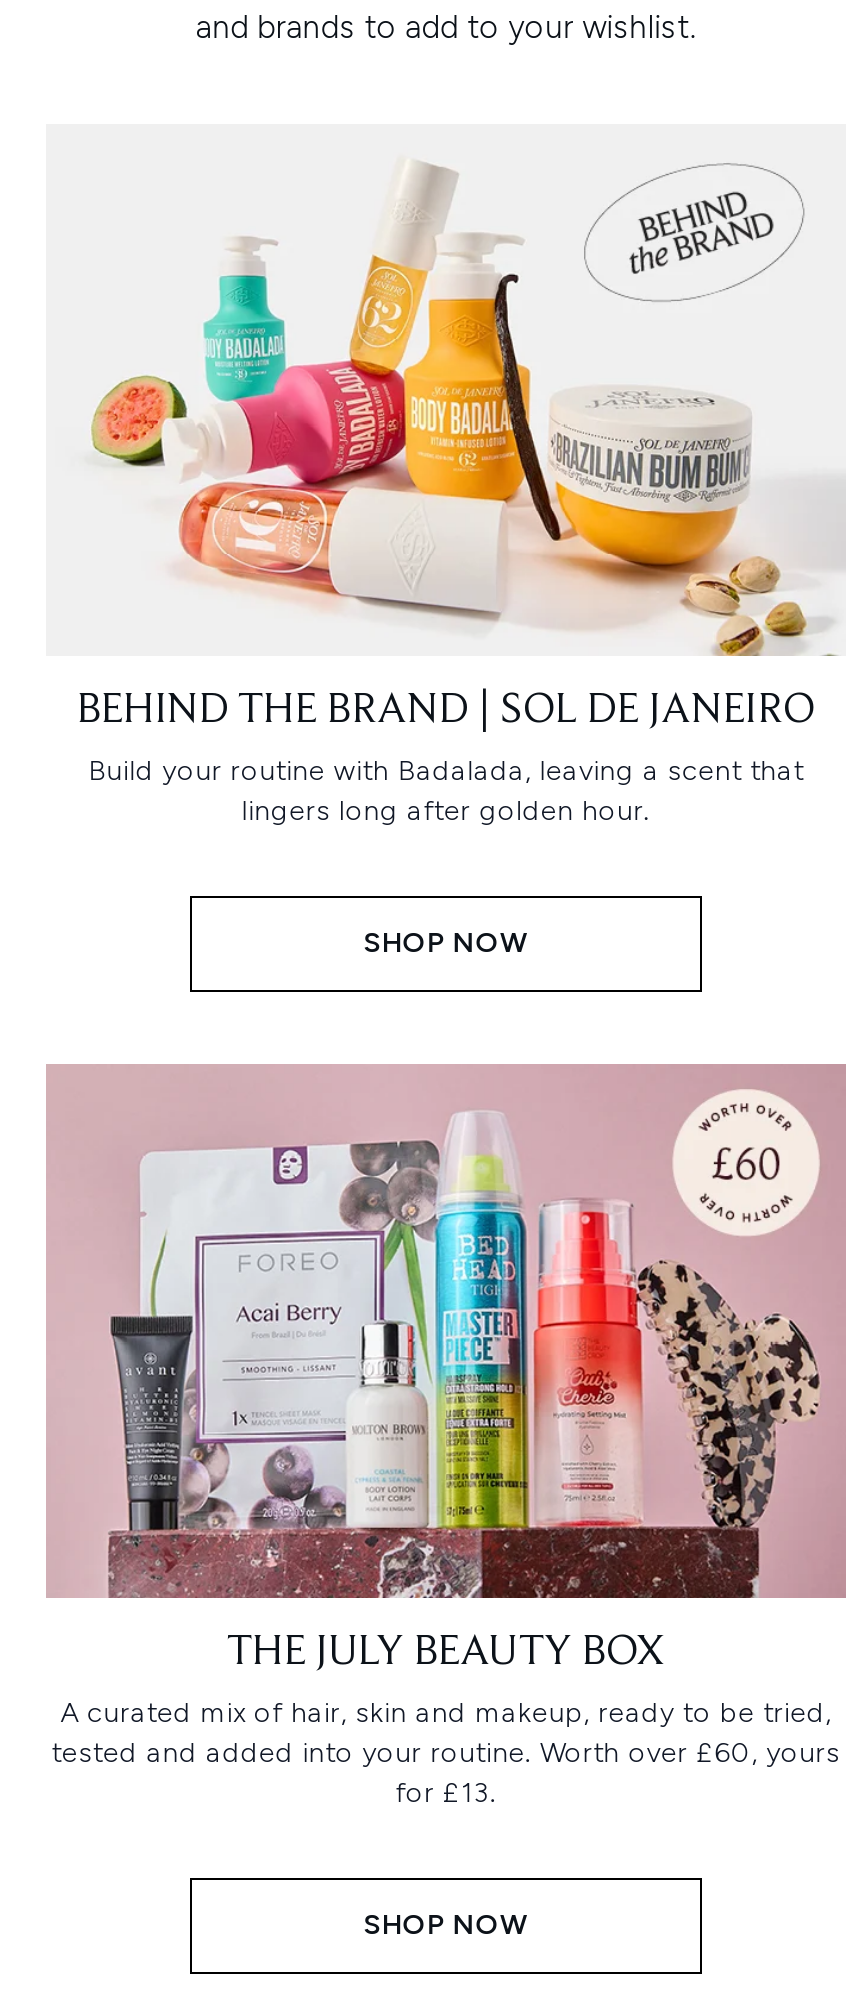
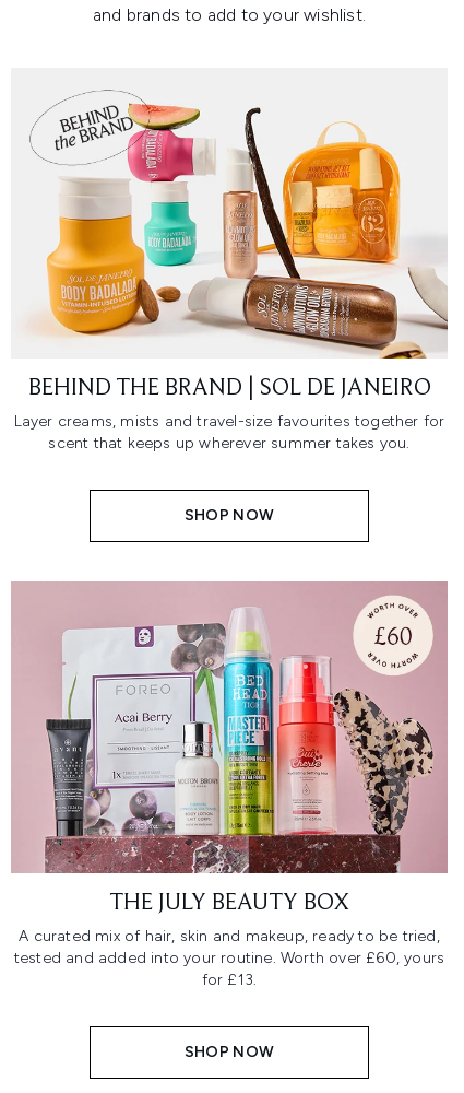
- [image]
+ [image]

- Build your routine with Badalada, leaving a scent that
- lingers long after golden hour.
+ Layer creams, mists and travel-size favourites together for
+ scent that keeps up wherever summer takes you.
